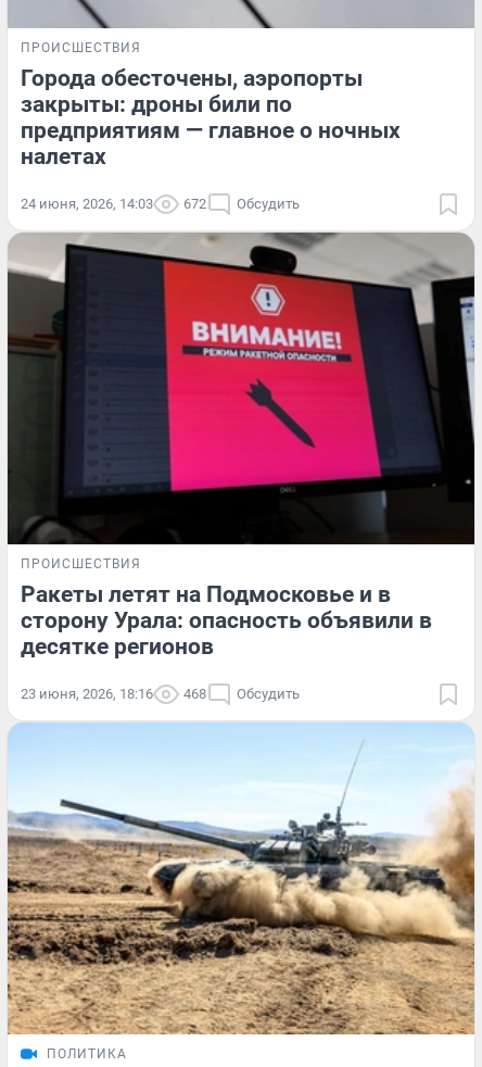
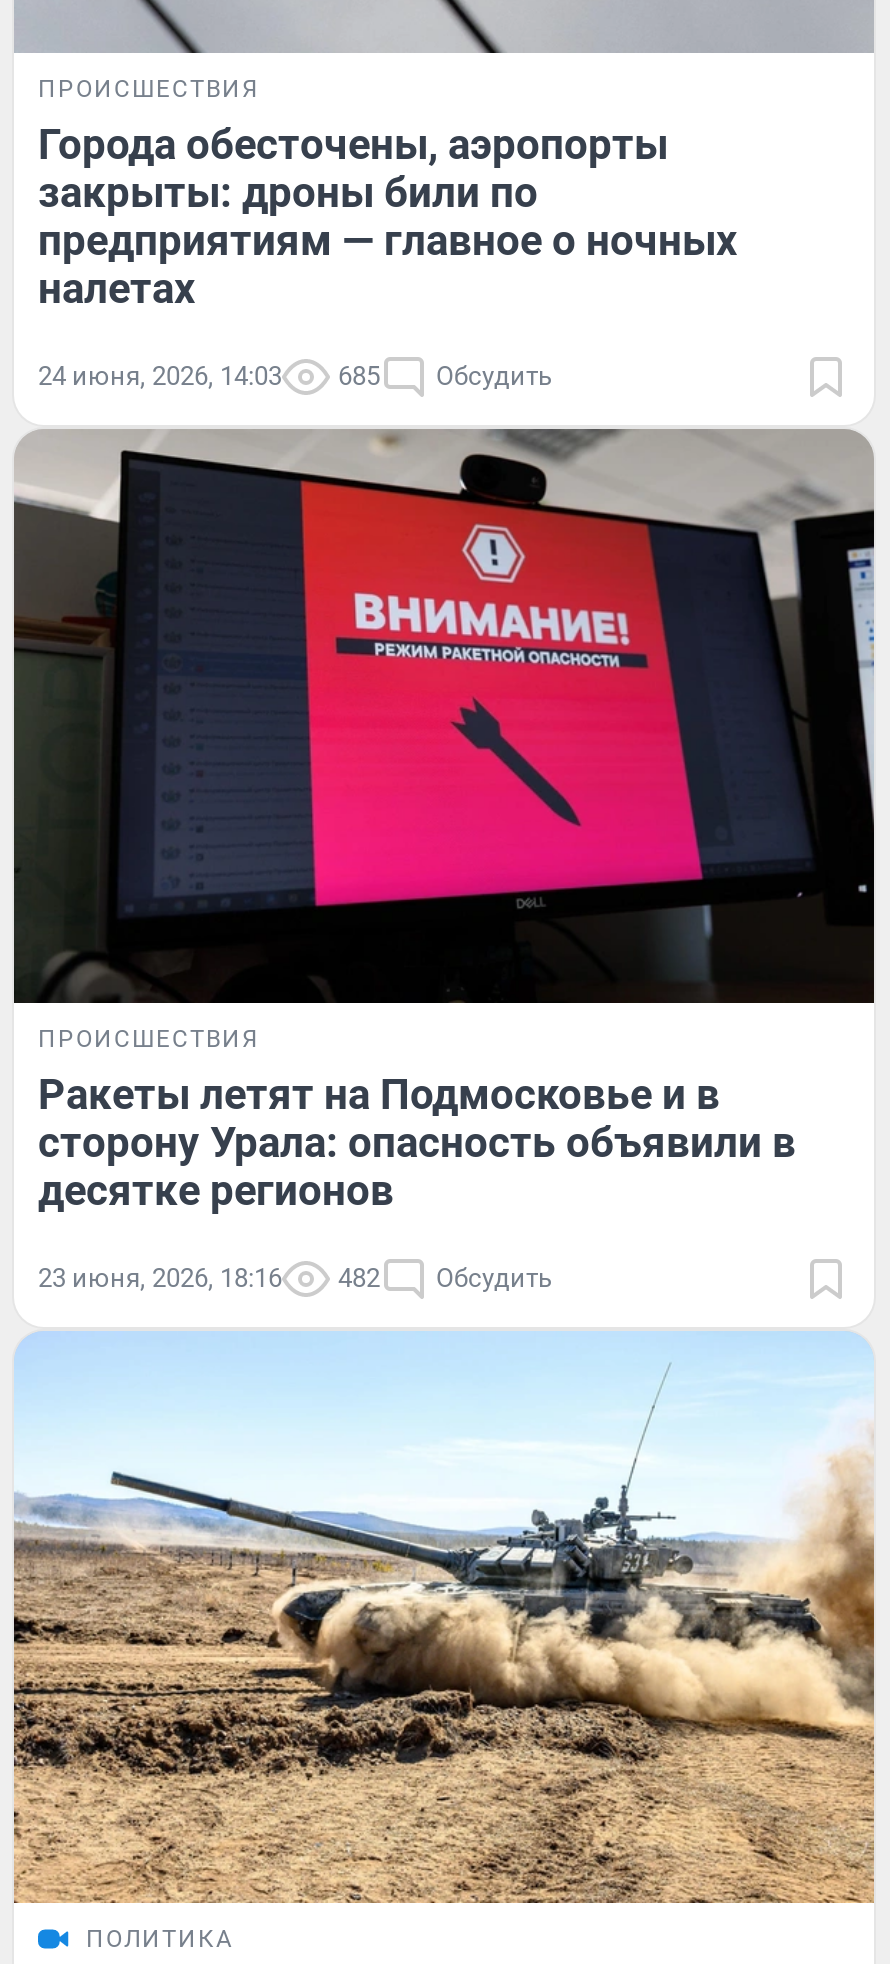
- 24 июня, 2026, 14:03 672 Обсудить
+ 24 июня, 2026, 14:03 685 Обсудить

- 23 июня, 2026, 18:16 468 Обсудить
+ 23 июня, 2026, 18:16 482 Обсудить
